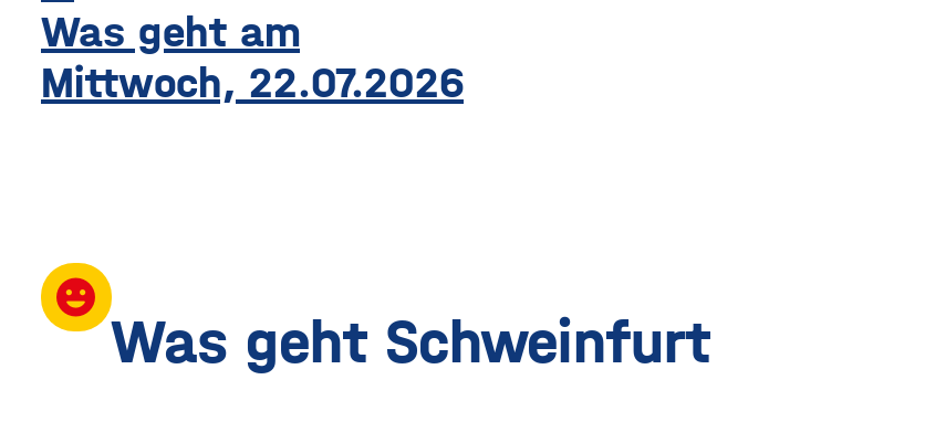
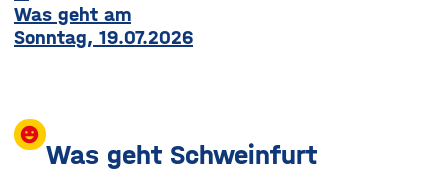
- Mittwoch, 22.07.2026
+ Sonntag, 19.07.2026
